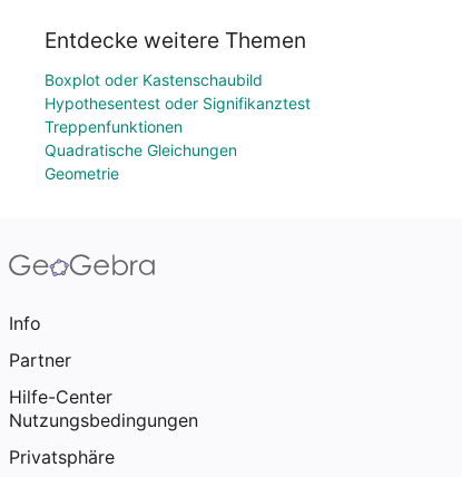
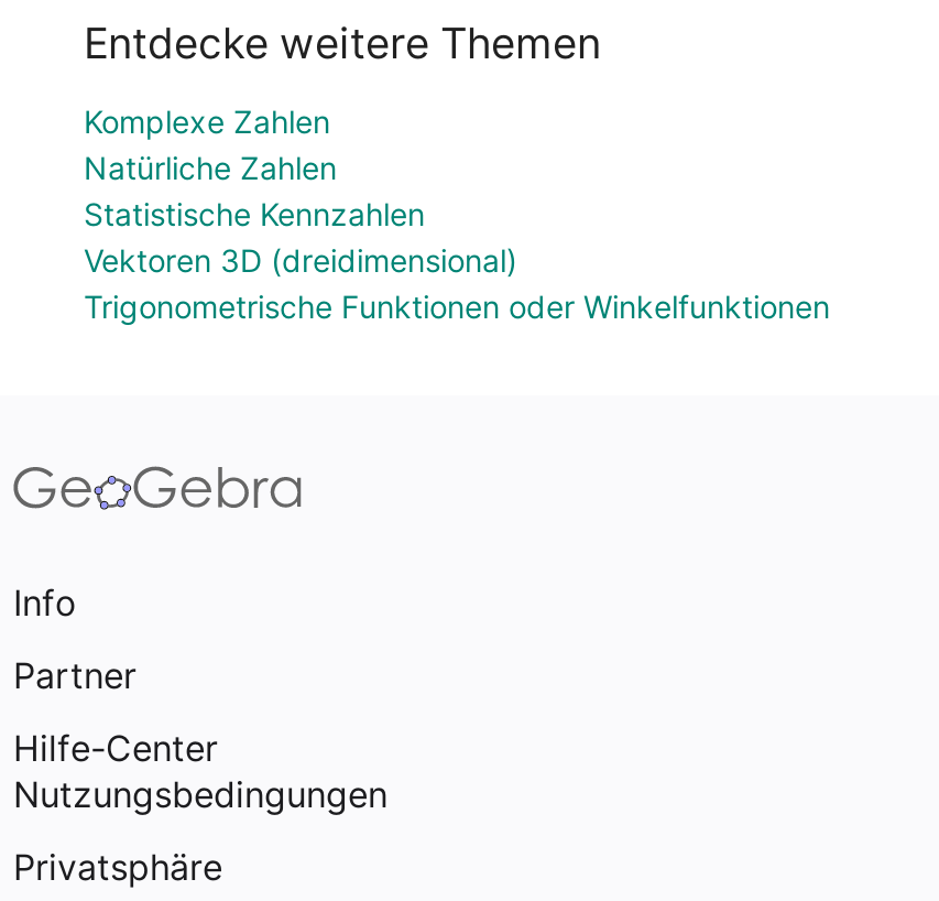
- Boxplot oder Kastenschaubild
- Hypothesentest oder Signifikanztest
- Treppenfunktionen
- Quadratische Gleichungen
- Geometrie
+ Komplexe Zahlen
+ Natürliche Zahlen
+ Statistische Kennzahlen
+ Vektoren 3D (dreidimensional)
+ Trigonometrische Funktionen oder Winkelfunktionen
